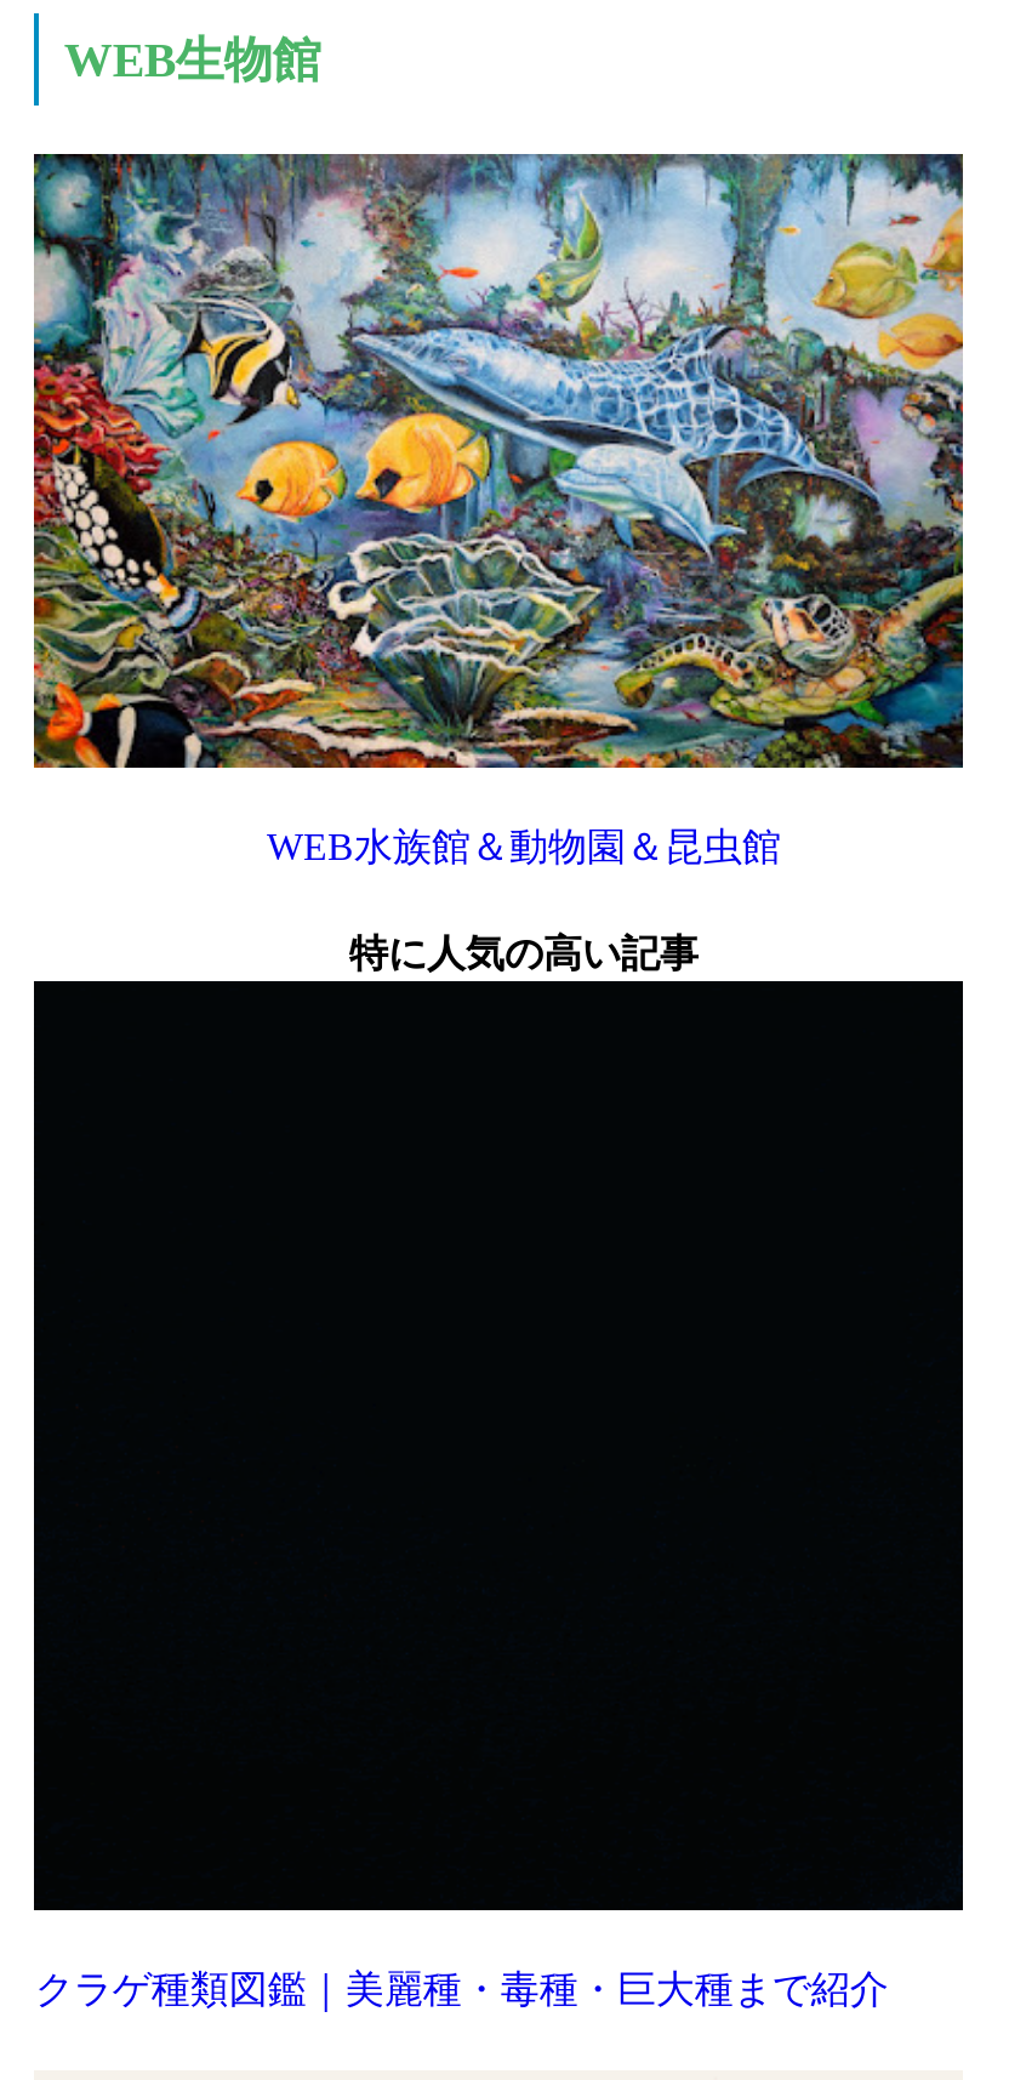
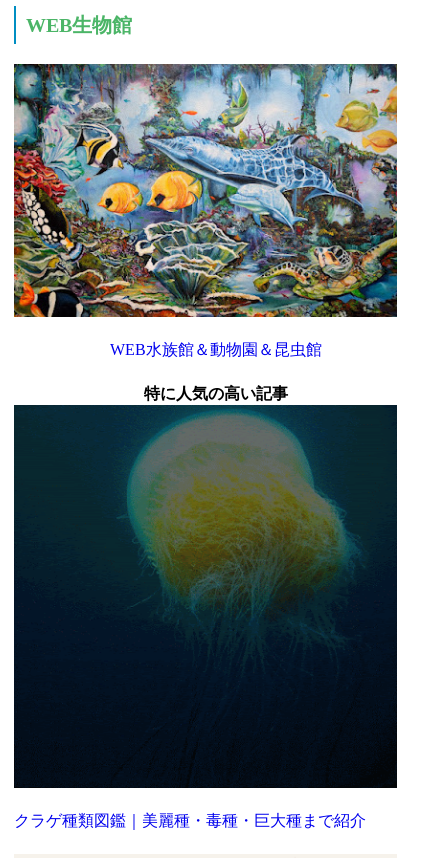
+ [image]
